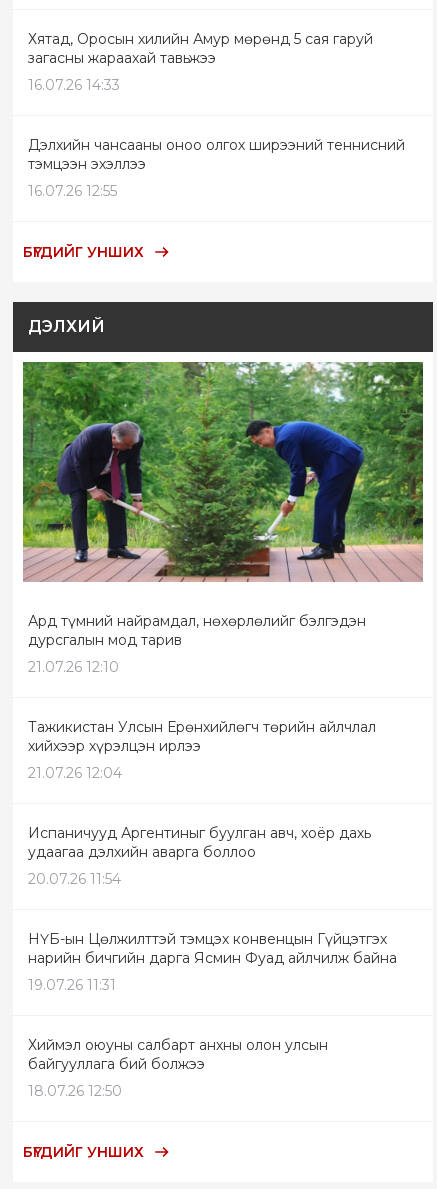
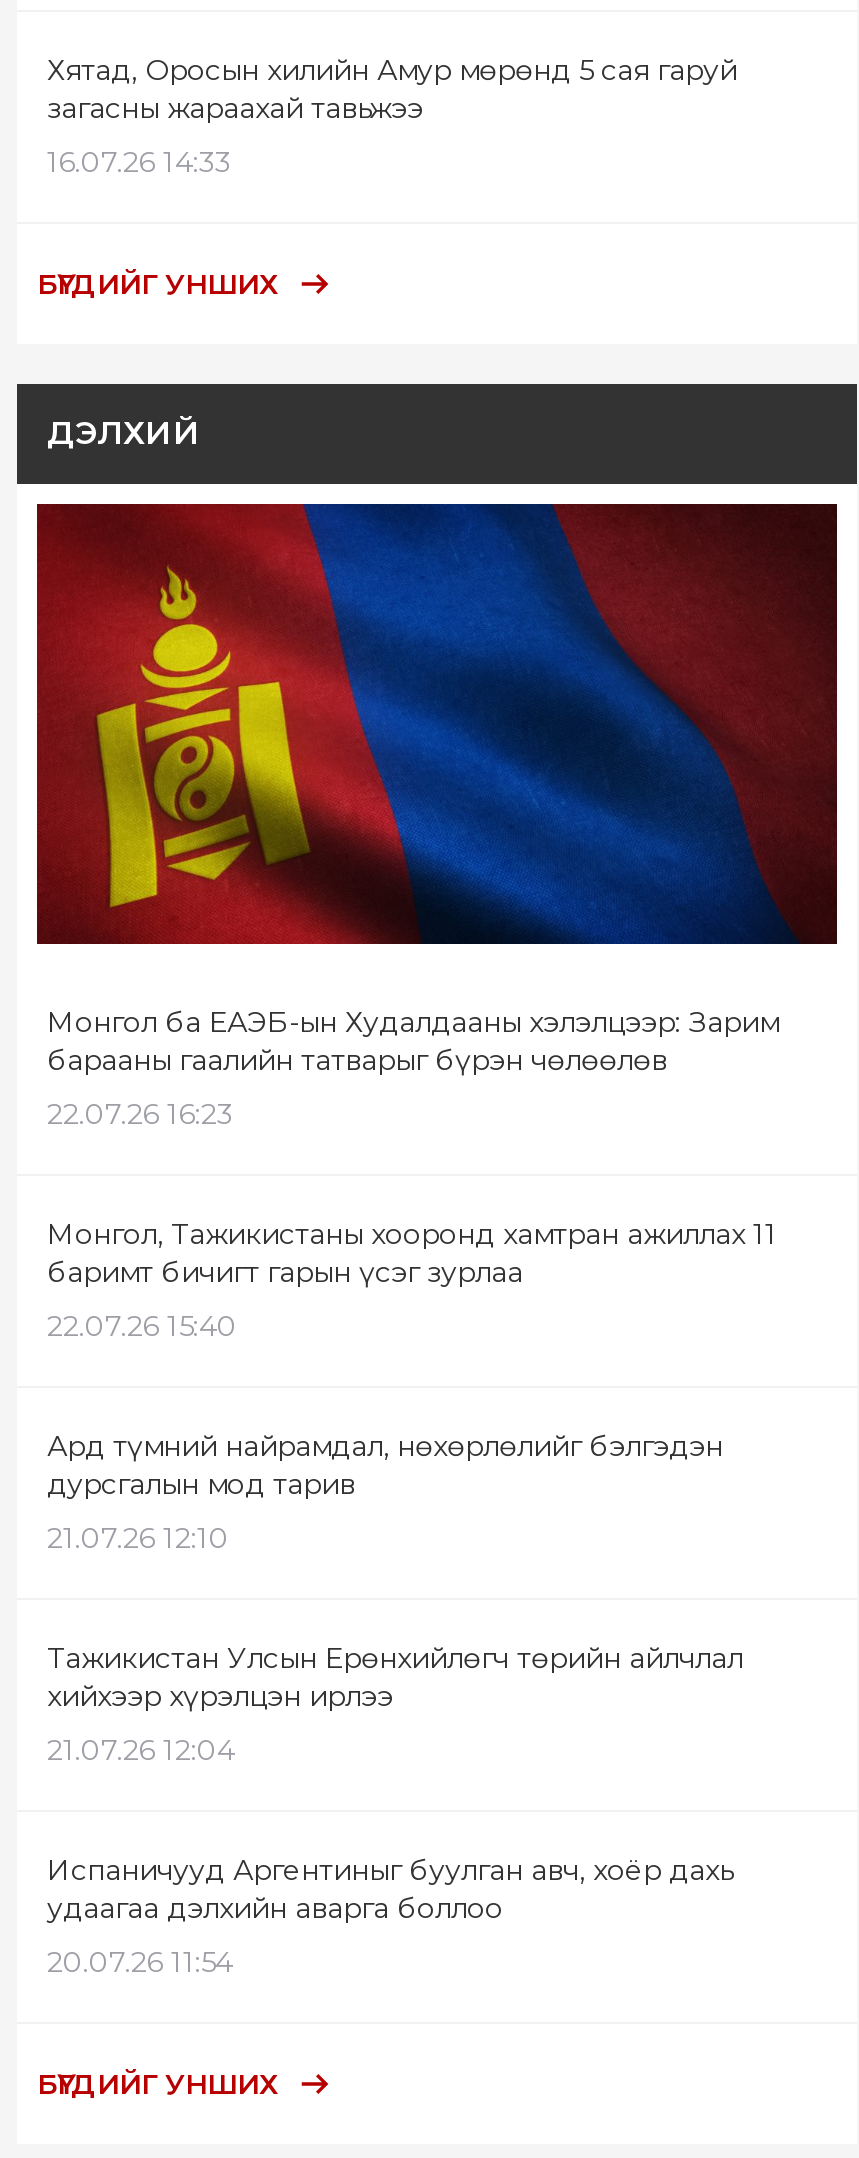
- Дэлхийн чансааны оноо олгох ширээний теннисний
- тэмцээн эхэллээ
- 16.07.26 12:55

+ Монгол ба ЕАЭБ-ын Худалдааны хэлэлцээр: Зарим
+ барааны гаалийн татварыг бүрэн чөлөөлөв
+ 22.07.26 16:23
+ Монгол, Тажикистаны хооронд хамтран ажиллах 11
+ баримт бичигт гарын үсэг зурлаа
+ 22.07.26 15:40

- [image]
+ [image]

moved down: Ард түмний найрамдал, нөхөрлөлийг бэлгэдэн | дурсгалын мод тарив | 21.07.26 12:10 | ... | удаагаа дэлхийн аварга боллоо | 20.07.26 11:54

- НҮБ-ын Цөлжилттэй тэмцэх конвенцын Гүйцэтгэх
- нарийн бичгийн дарга Ясмин Фуад айлчилж байна
- 19.07.26 11:31
- Хиймэл оюуны салбарт анхны олон улсын
- байгууллага бий болжээ
- 18.07.26 12:50
